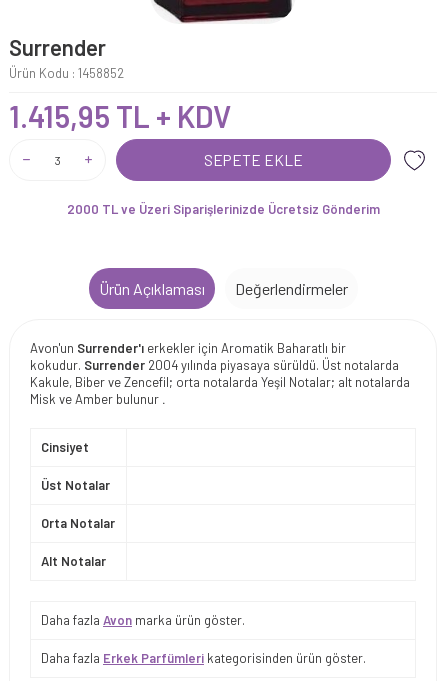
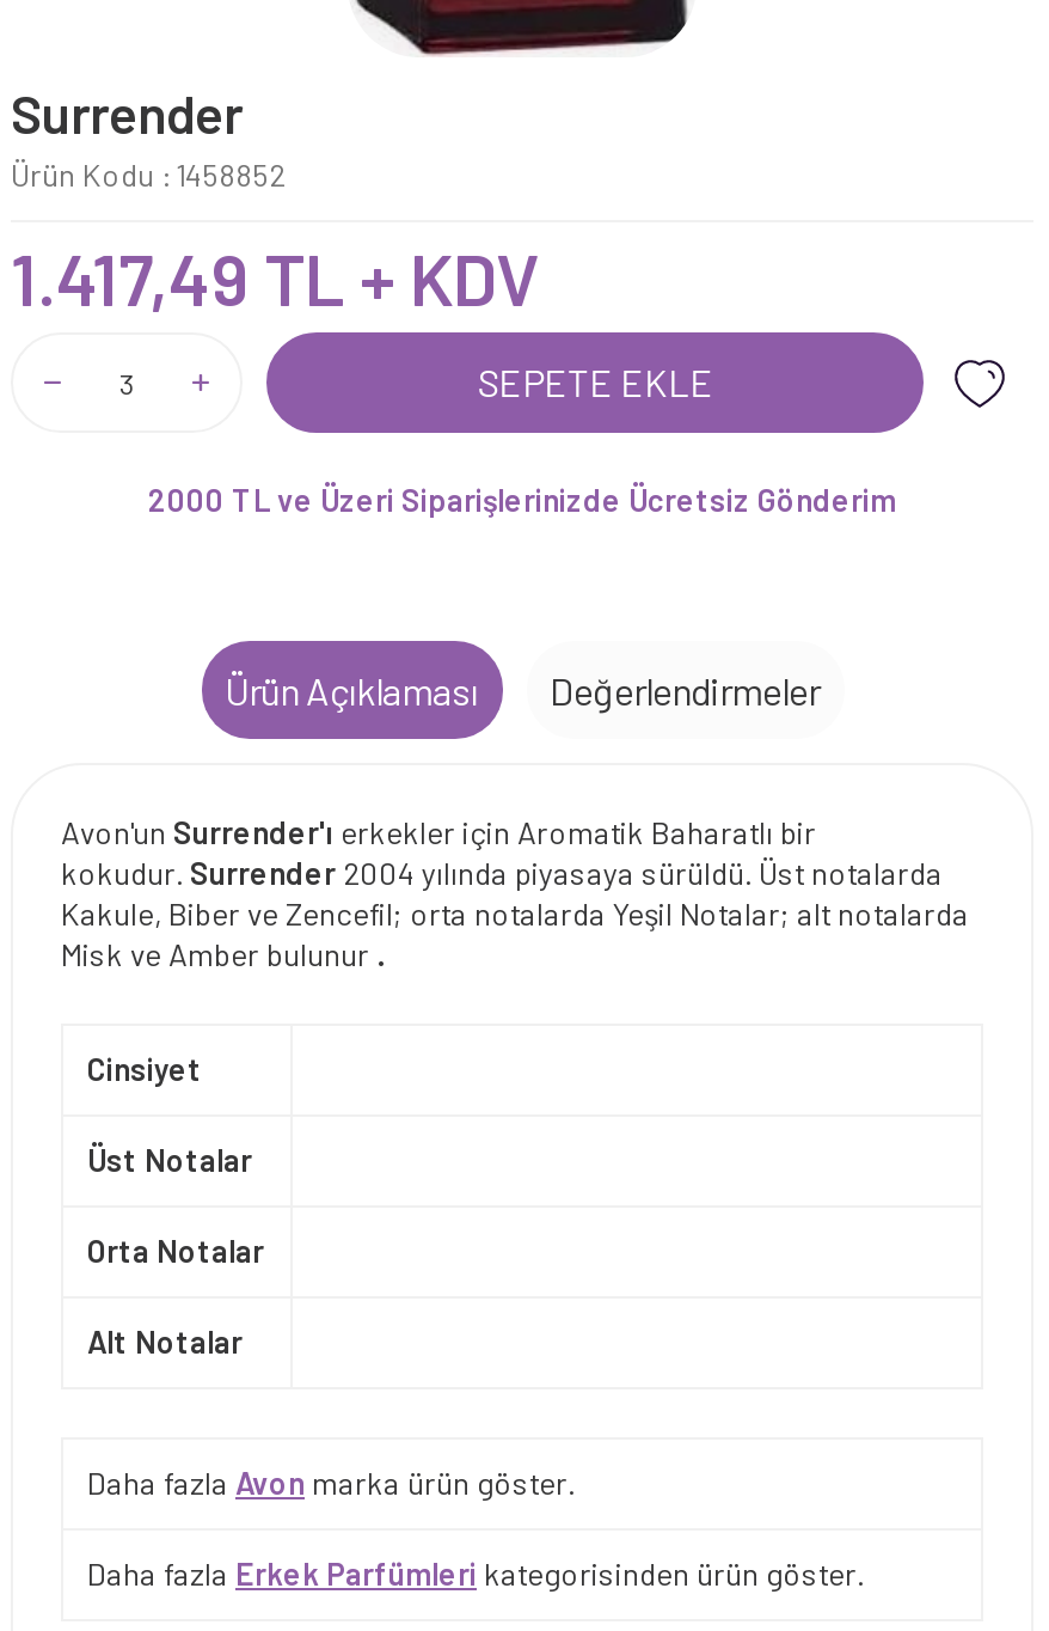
- 1.415,95 TL + KDV
+ 1.417,49 TL + KDV
